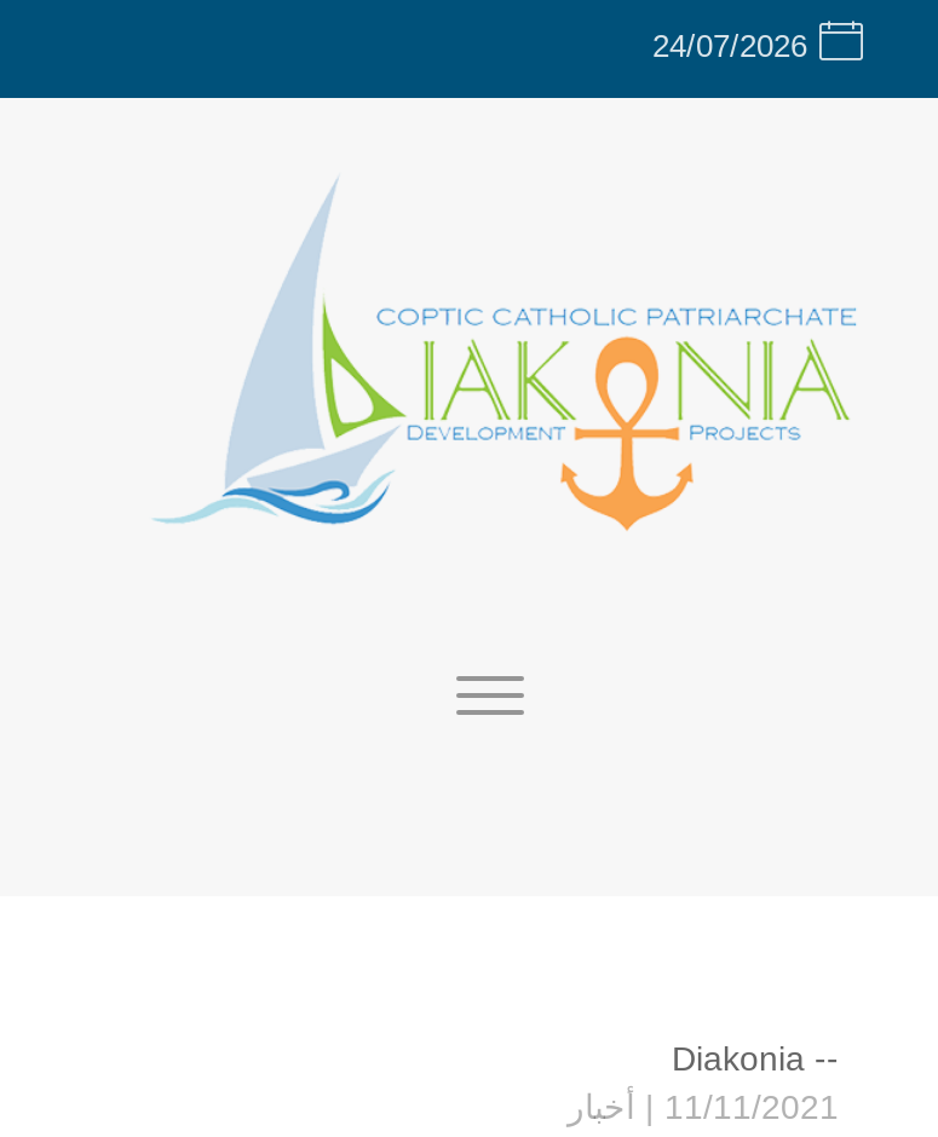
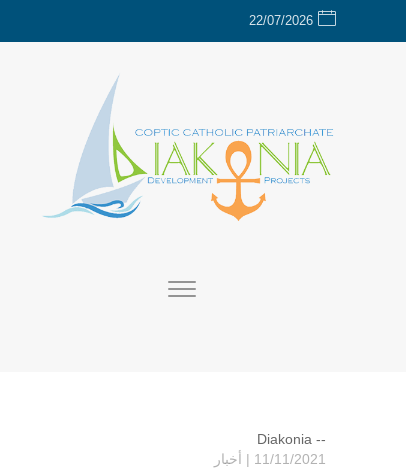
- 24/07/2026
+ 22/07/2026
